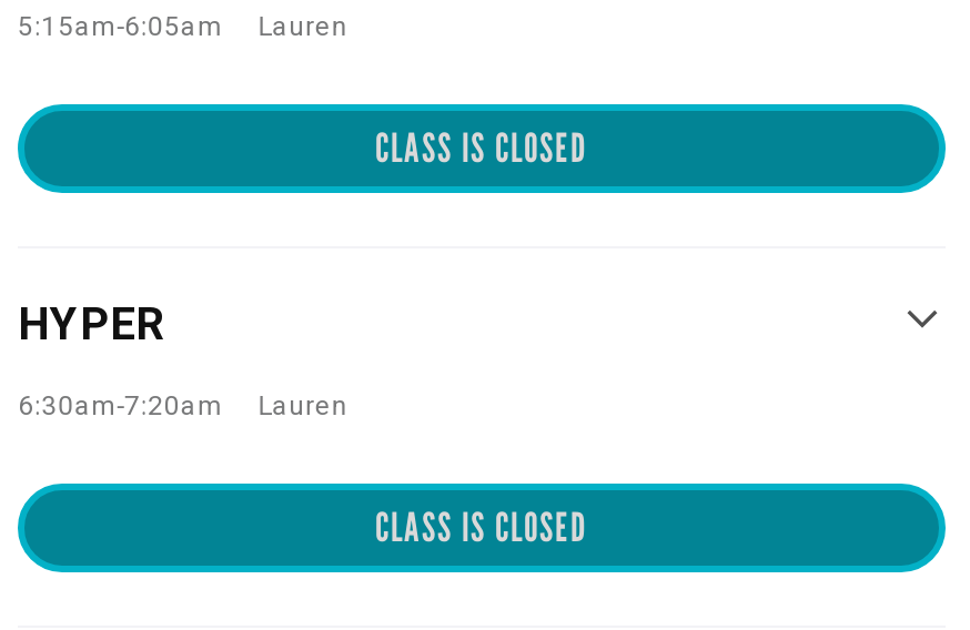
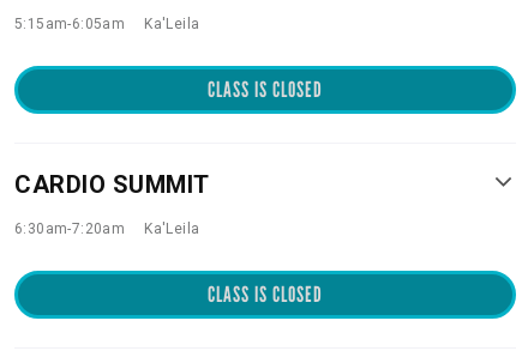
- Lauren
+ Ka'Leila

- HYPER
+ CARDIO SUMMIT

- Lauren
+ Ka'Leila
